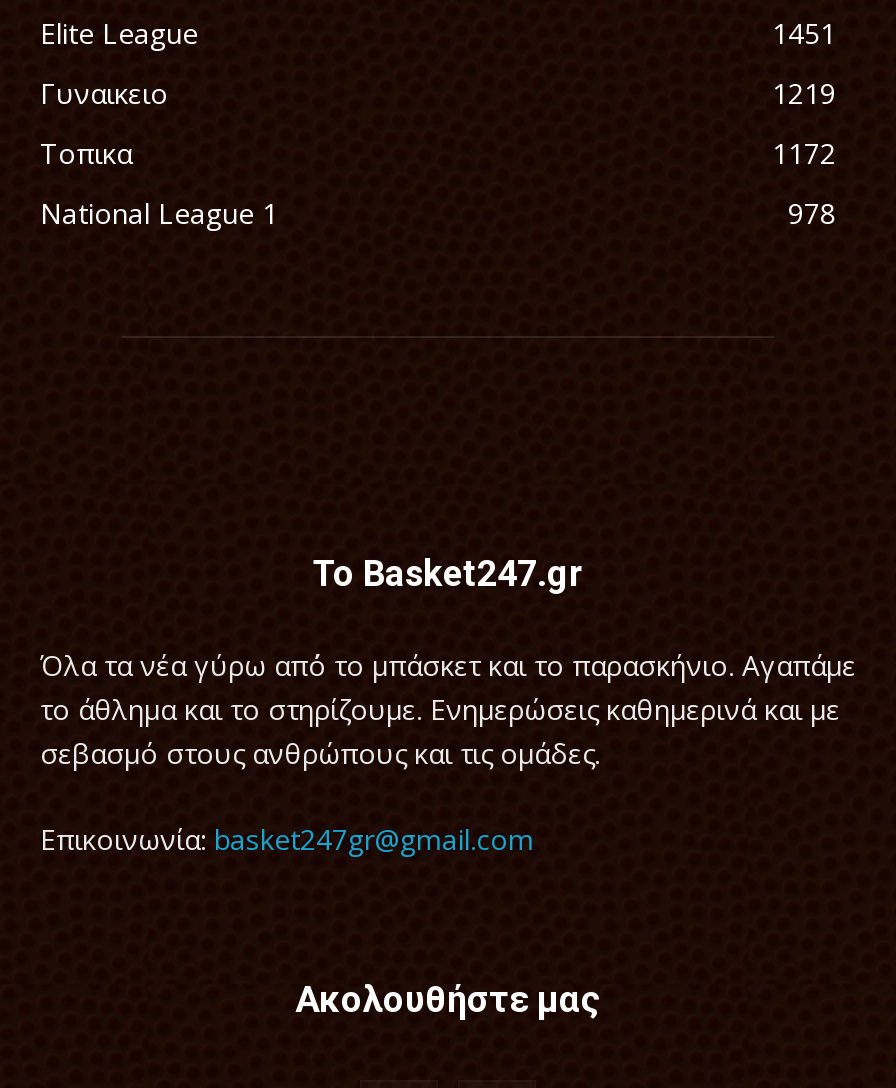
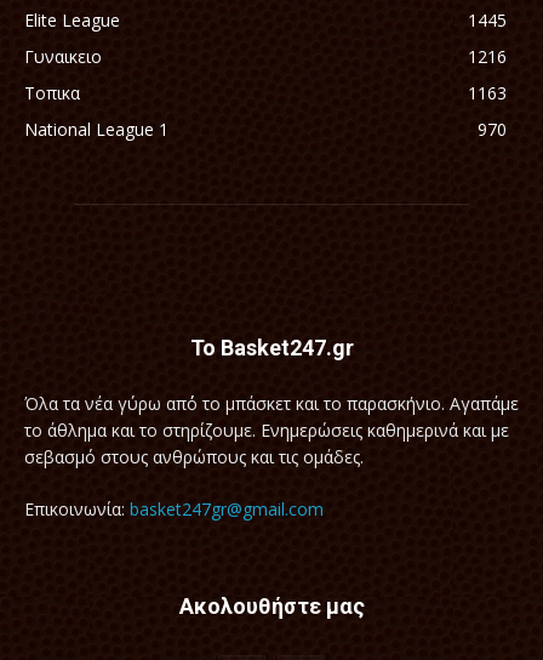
- 1451
+ 1445

- 1219
+ 1216

- 1172
+ 1163

- 978
+ 970
